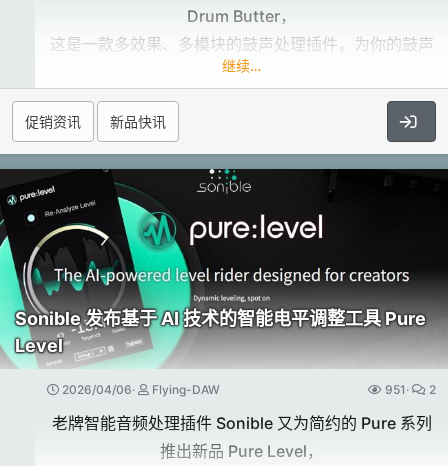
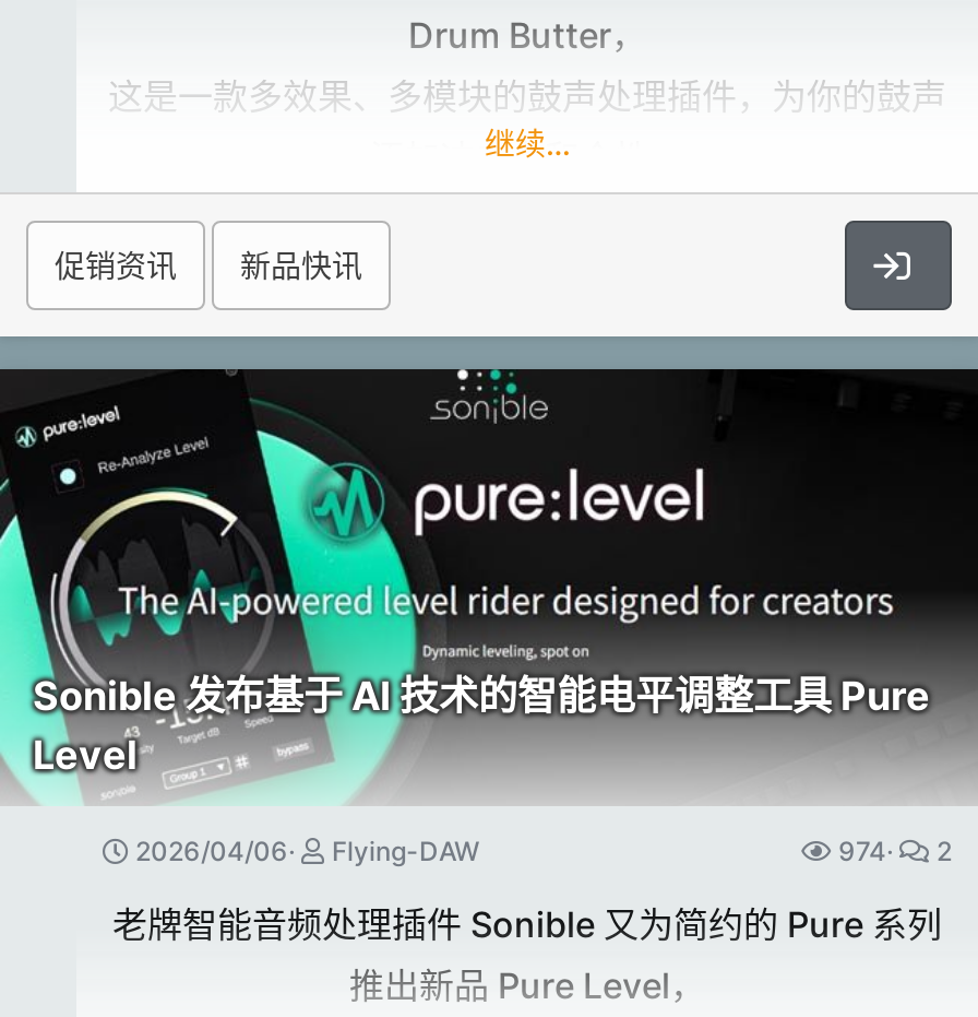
- 951 2
+ 974 2
